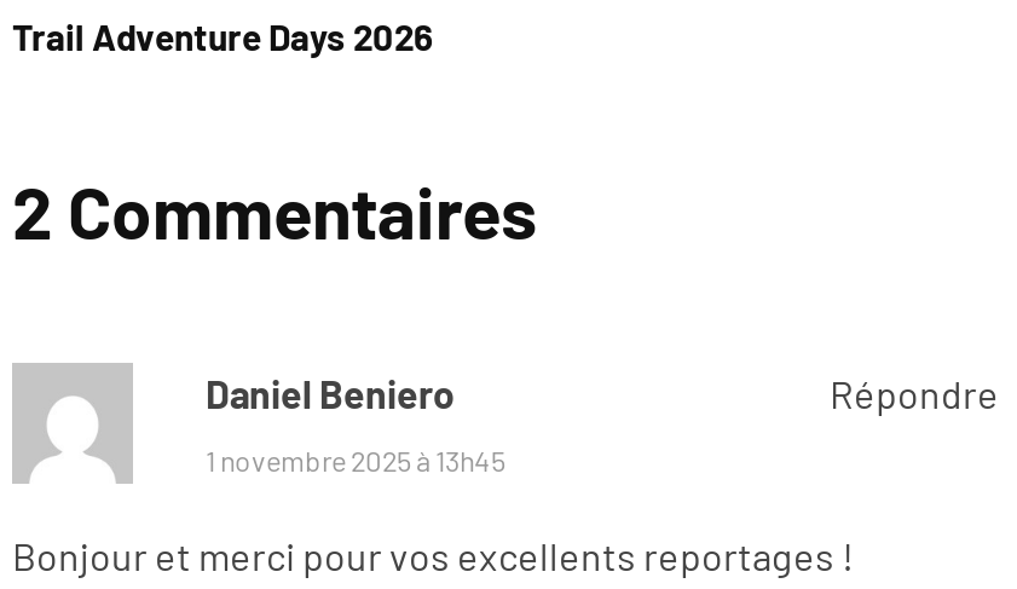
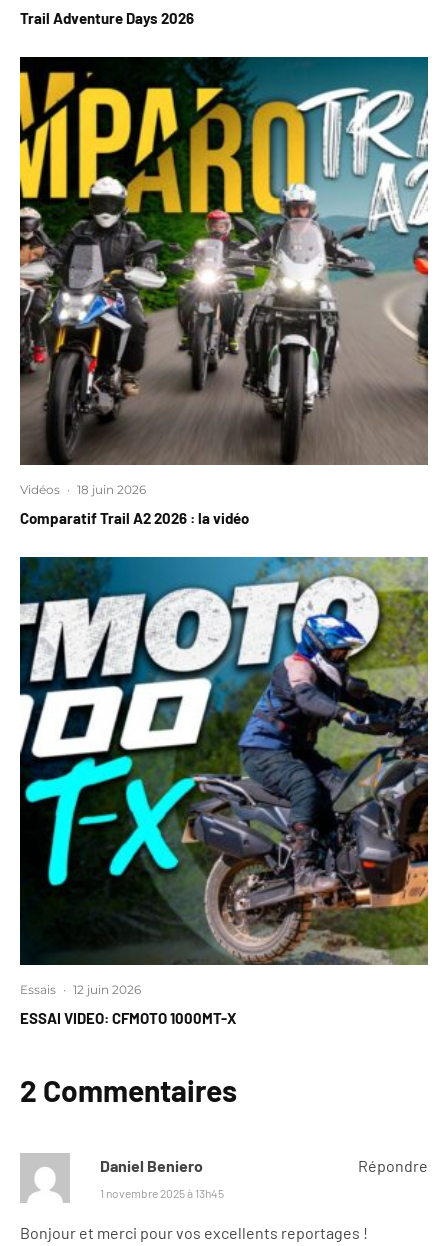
+ [image]
+ Vidéos · 18 juin 2026
+ Comparatif Trail A2 2026 : la vidéo

+ [image]
+ Essais · 12 juin 2026
+ ESSAI VIDEO: CFMOTO 1000MT-X
